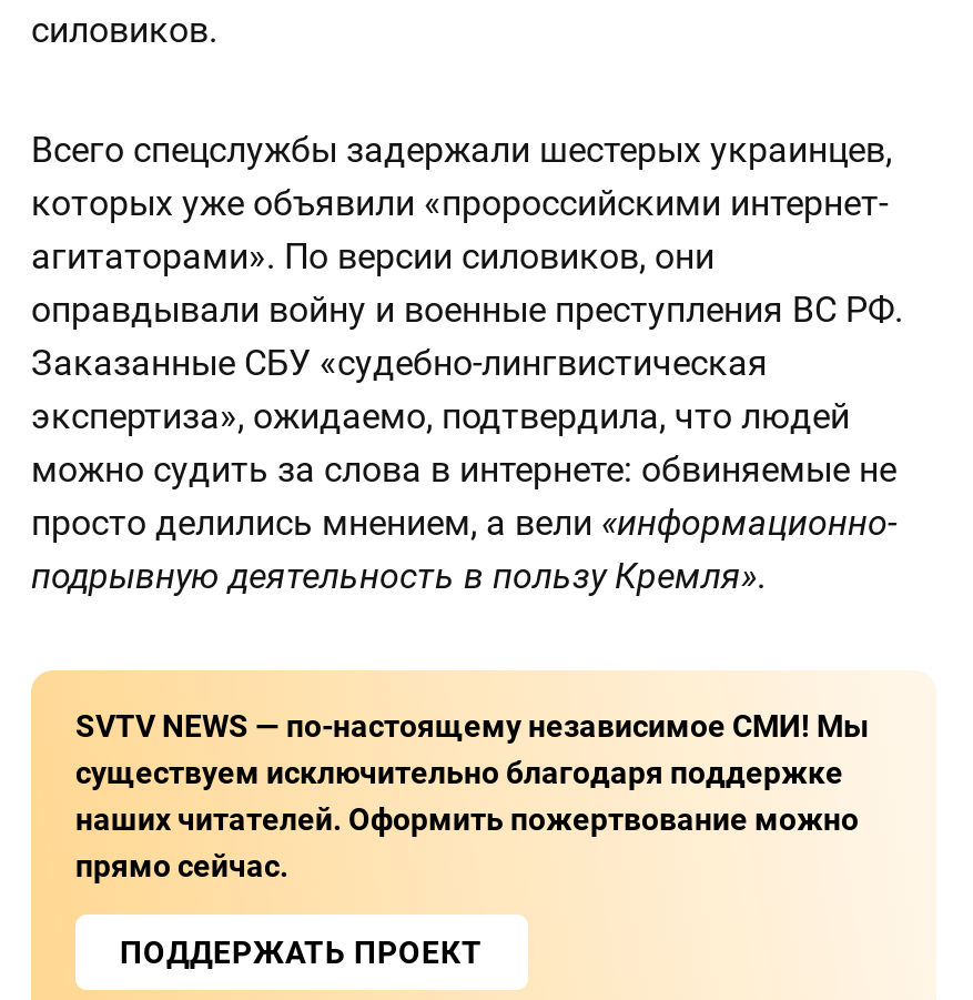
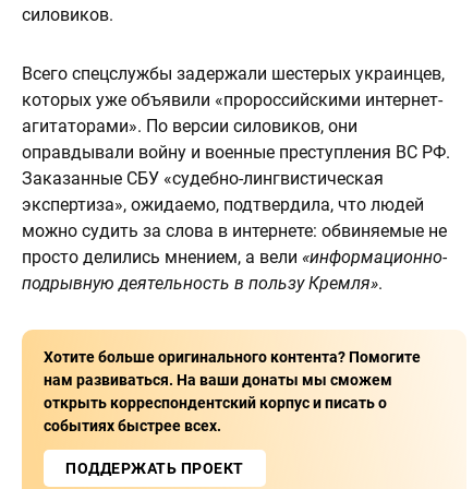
- SVTV NEWS — по-настоящему независимое СМИ! Мы
- существуем исключительно благодаря поддержке
- наших читателей. Оформить пожертвование можно
- прямо сейчас.
+ Хотите больше оригинального контента? Помогите
+ нам развиваться. На ваши донаты мы сможем
+ открыть корреспондентский корпус и писать о
+ событиях быстрее всех.
